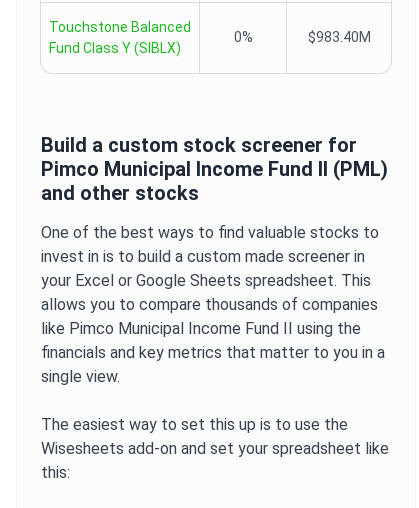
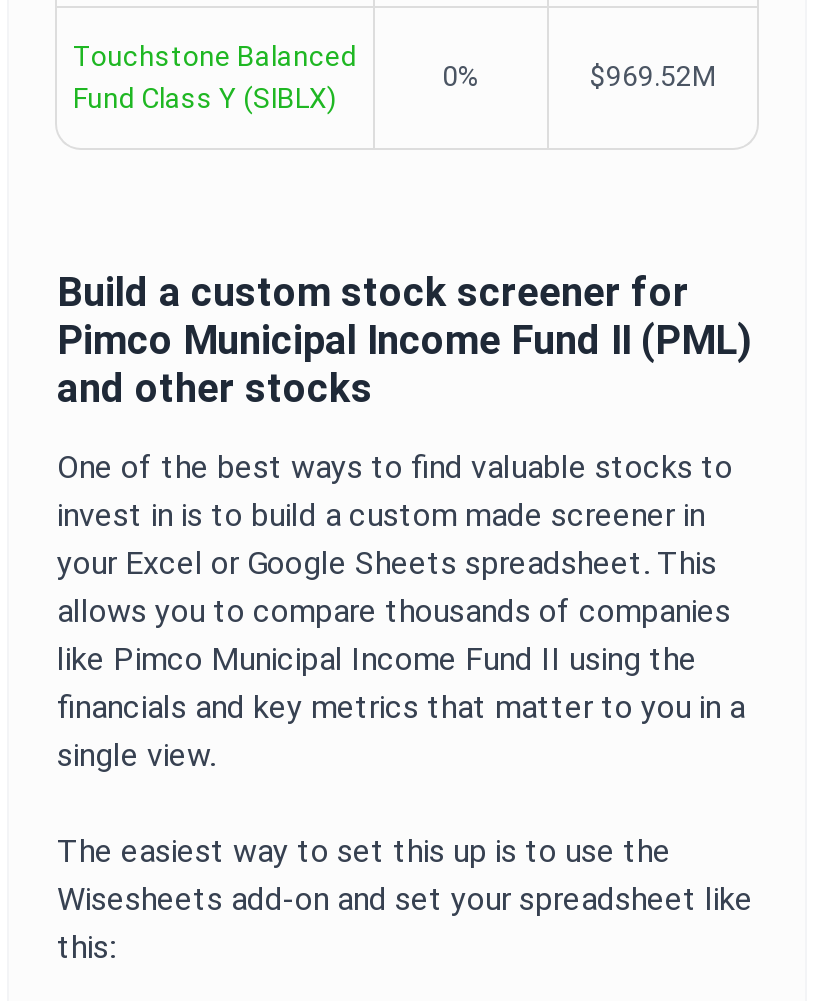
- $983.40M
+ $969.52M
